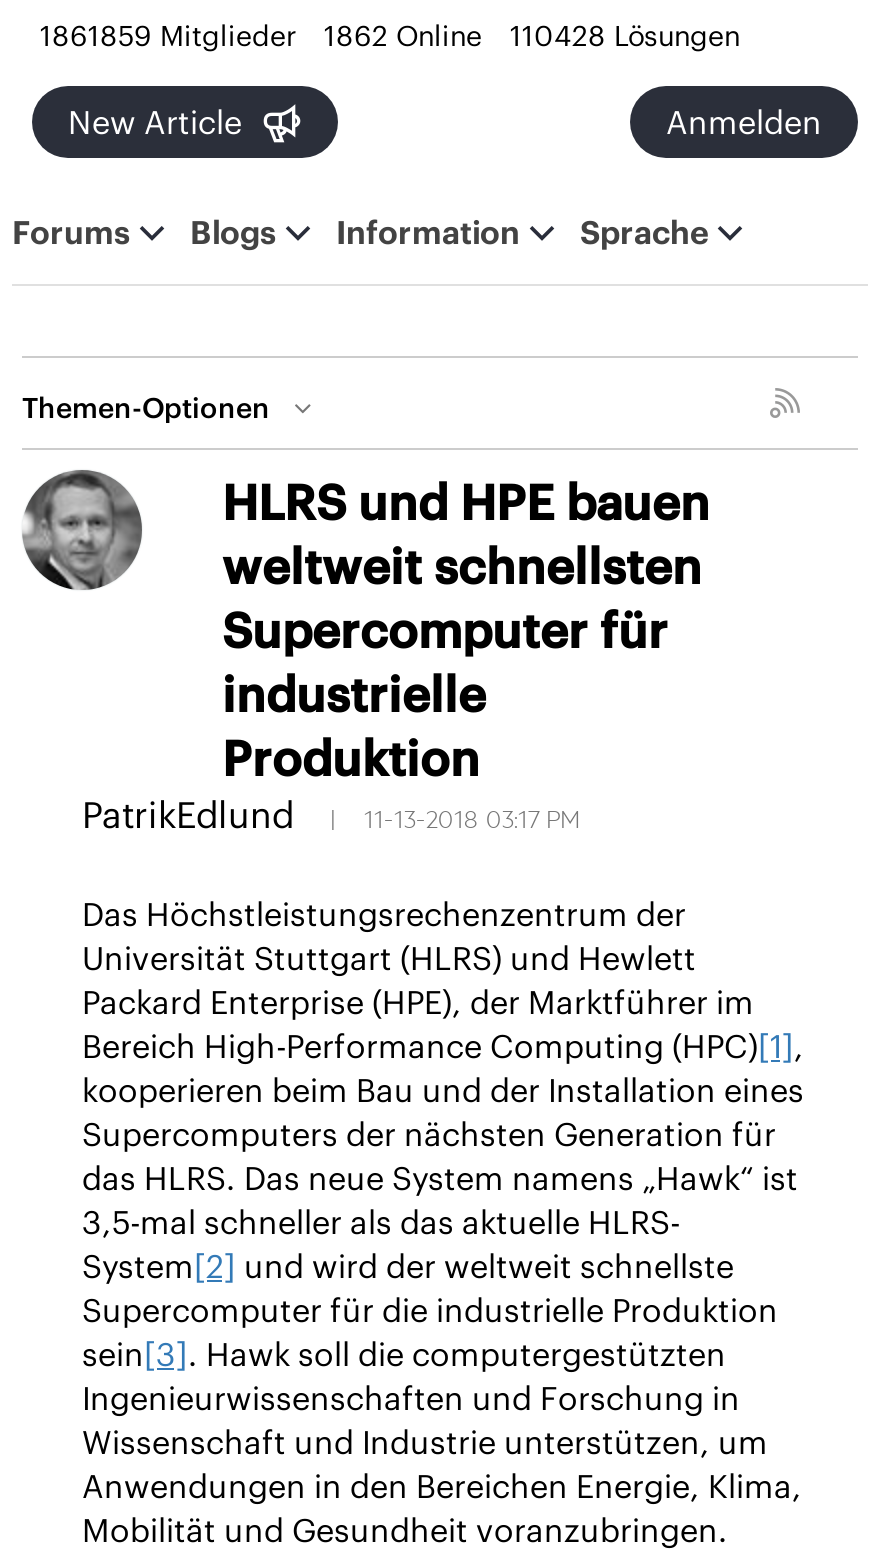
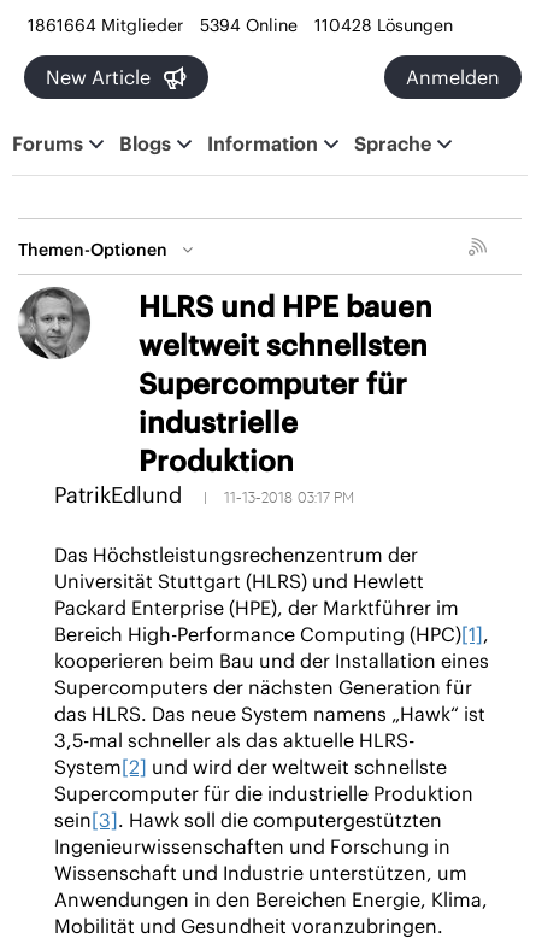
- 1861859 Mitglieder
+ 1861664 Mitglieder

- 1862 Online
+ 5394 Online
